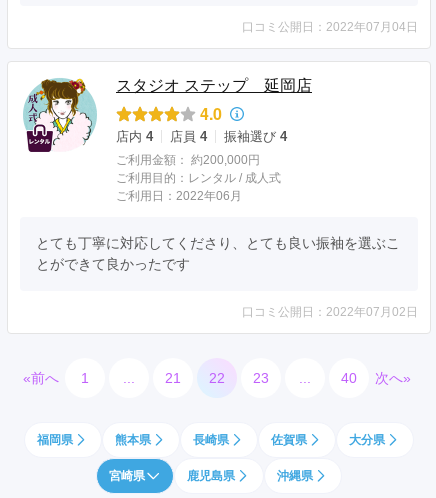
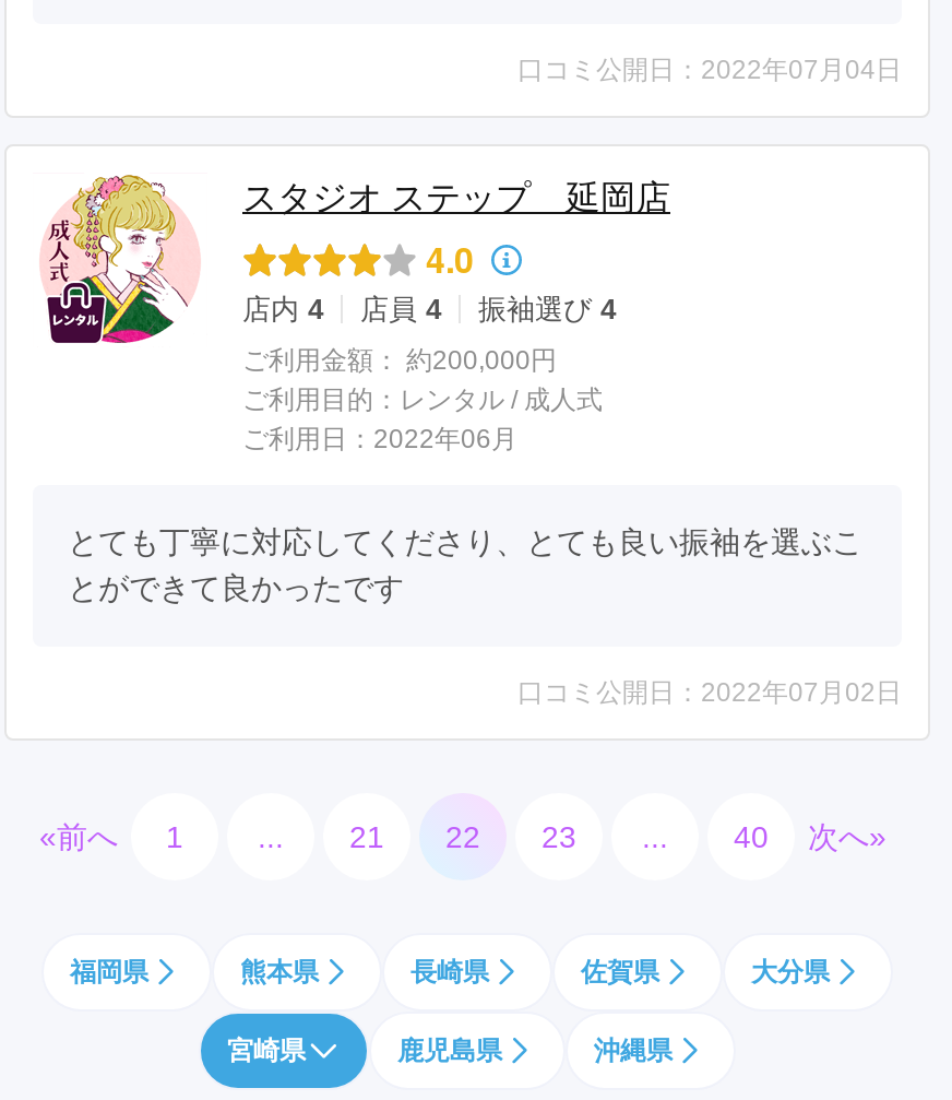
- [image]
+ [image]
